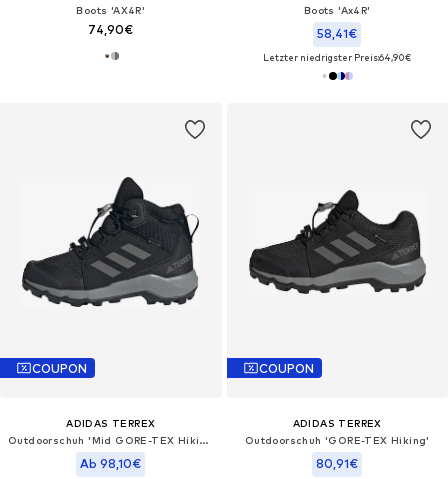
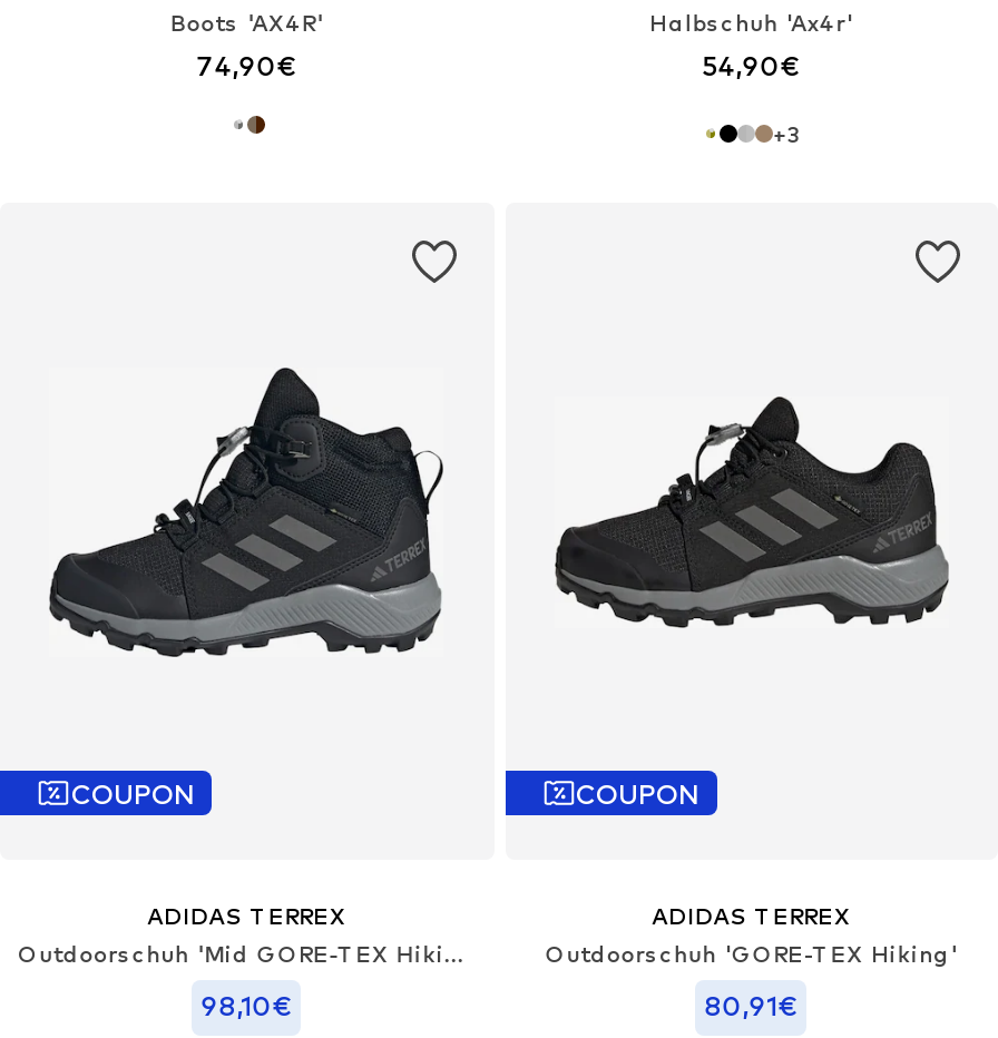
- Boots 'Ax4R'
- 58,41€
- Letzter niedrigster Preis:64,90€
+ Halbschuh 'Ax4r'
+ 54,90€
+ +3

- Ab 98,10€
+ 98,10€
